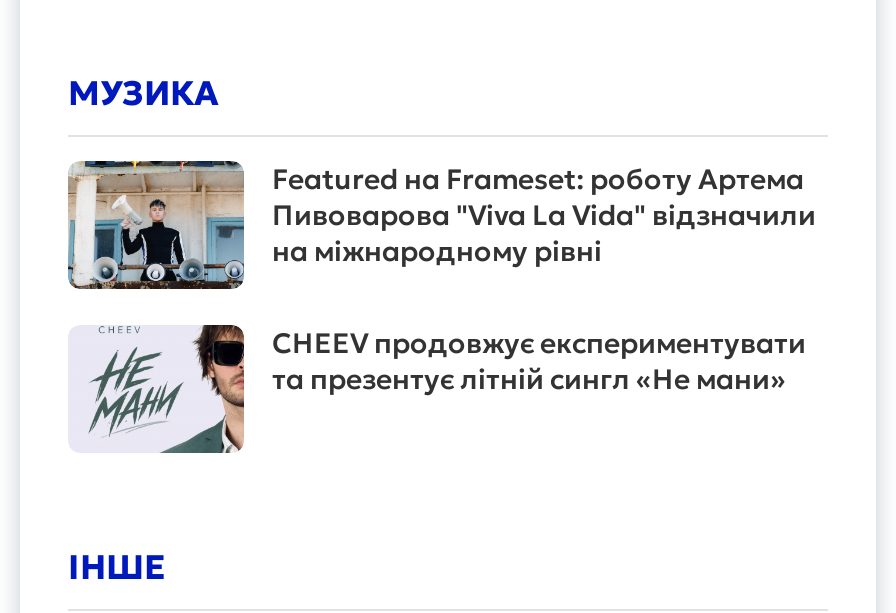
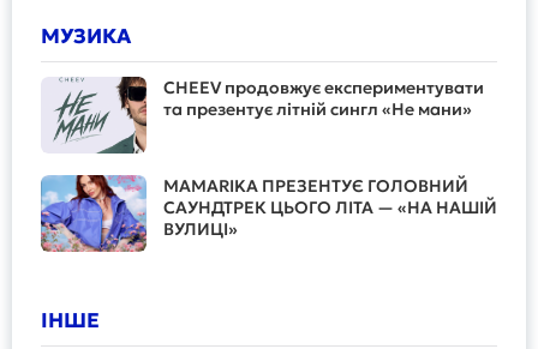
- [image]
- Featured на Frameset: роботу Артема
- Пивоварова "Viva La Vida" відзначили
- на міжнародному рівні

moved up: CHEEV продовжує експериментувати | та презентує літній сингл «Не мани»

+ [image]
+ MAMARIKA ПРЕЗЕНТУЄ ГОЛОВНИЙ
+ САУНДТРЕК ЦЬОГО ЛІТА — «НА НАШІЙ
+ ВУЛИЦІ»
